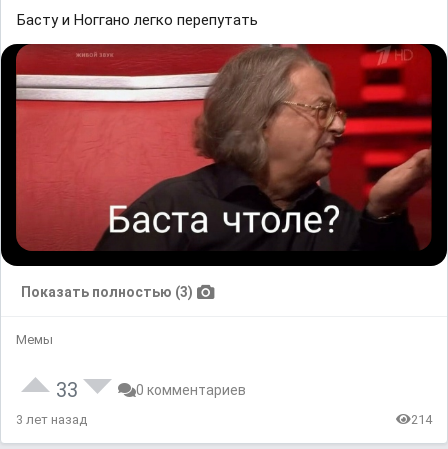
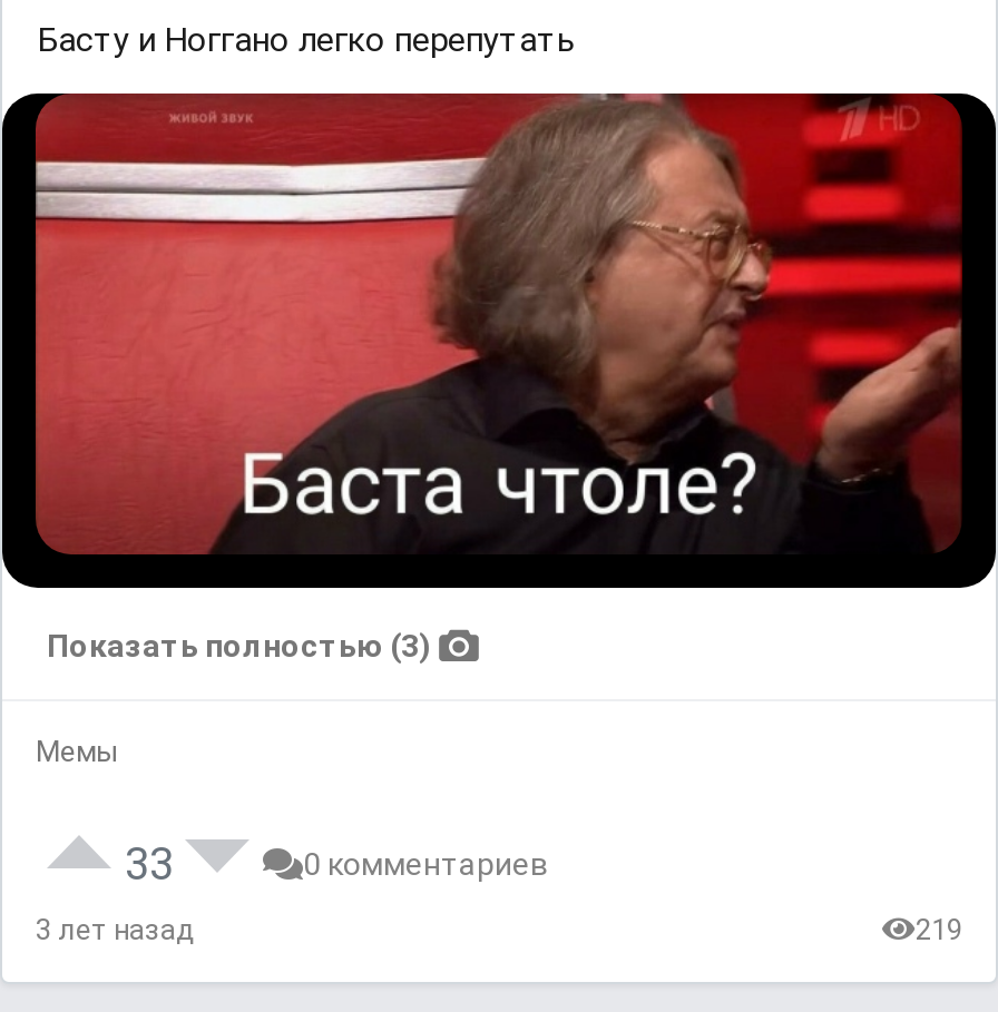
- 214
+ 219
